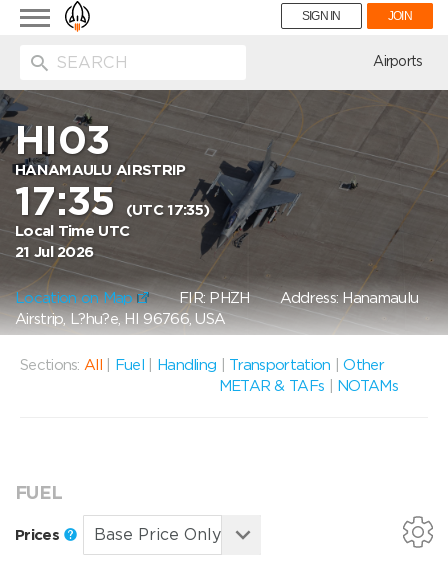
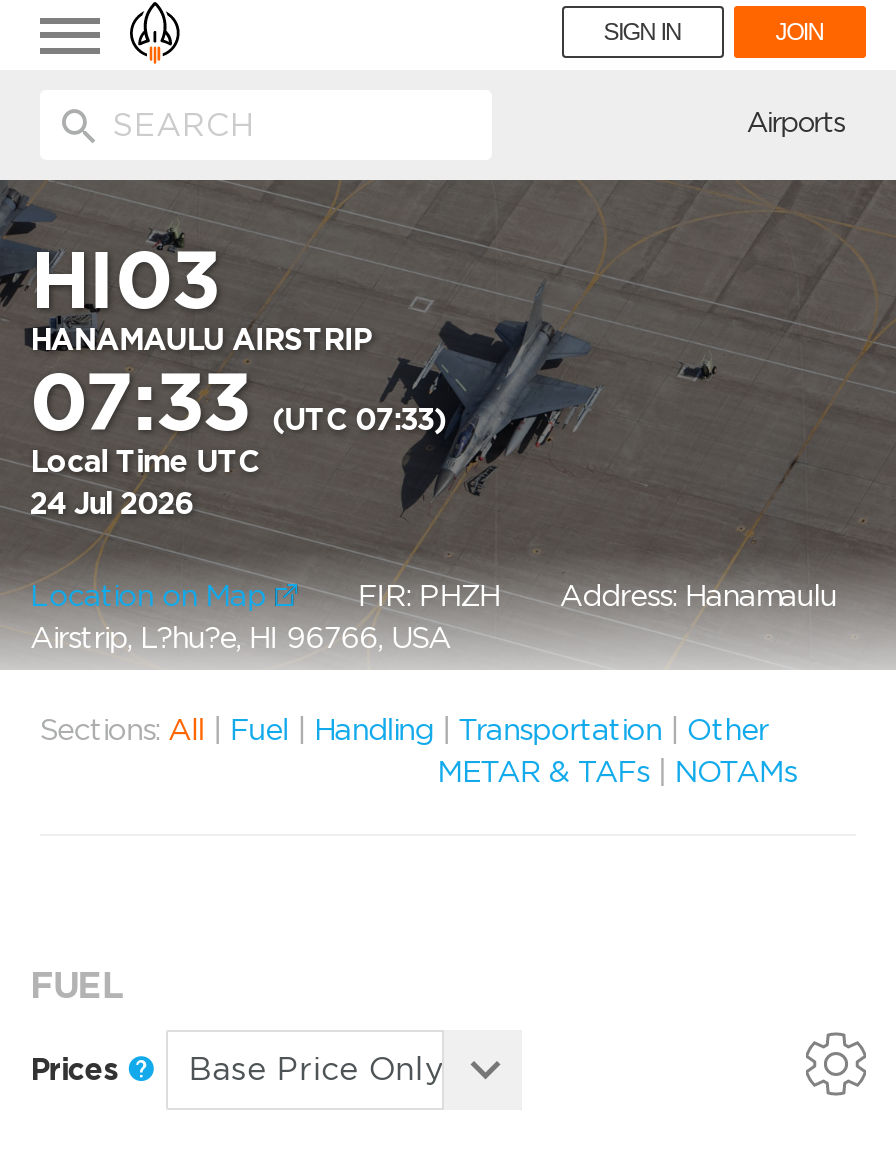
- 17:35 (UTC 17:35)
+ 07:33 (UTC 07:33)

- 21 Jul 2026
+ 24 Jul 2026
